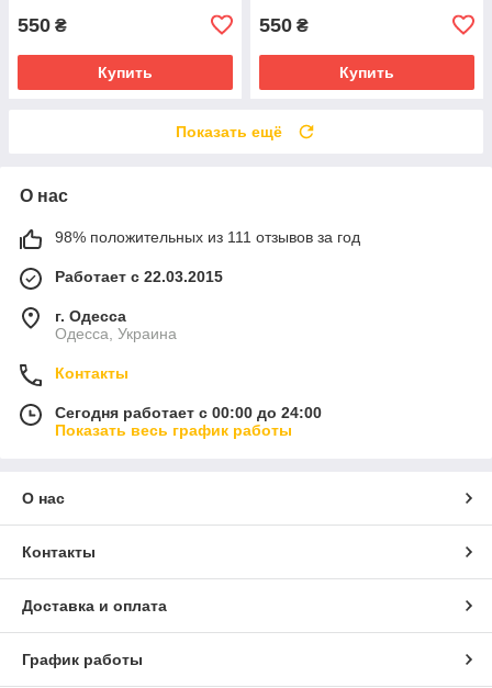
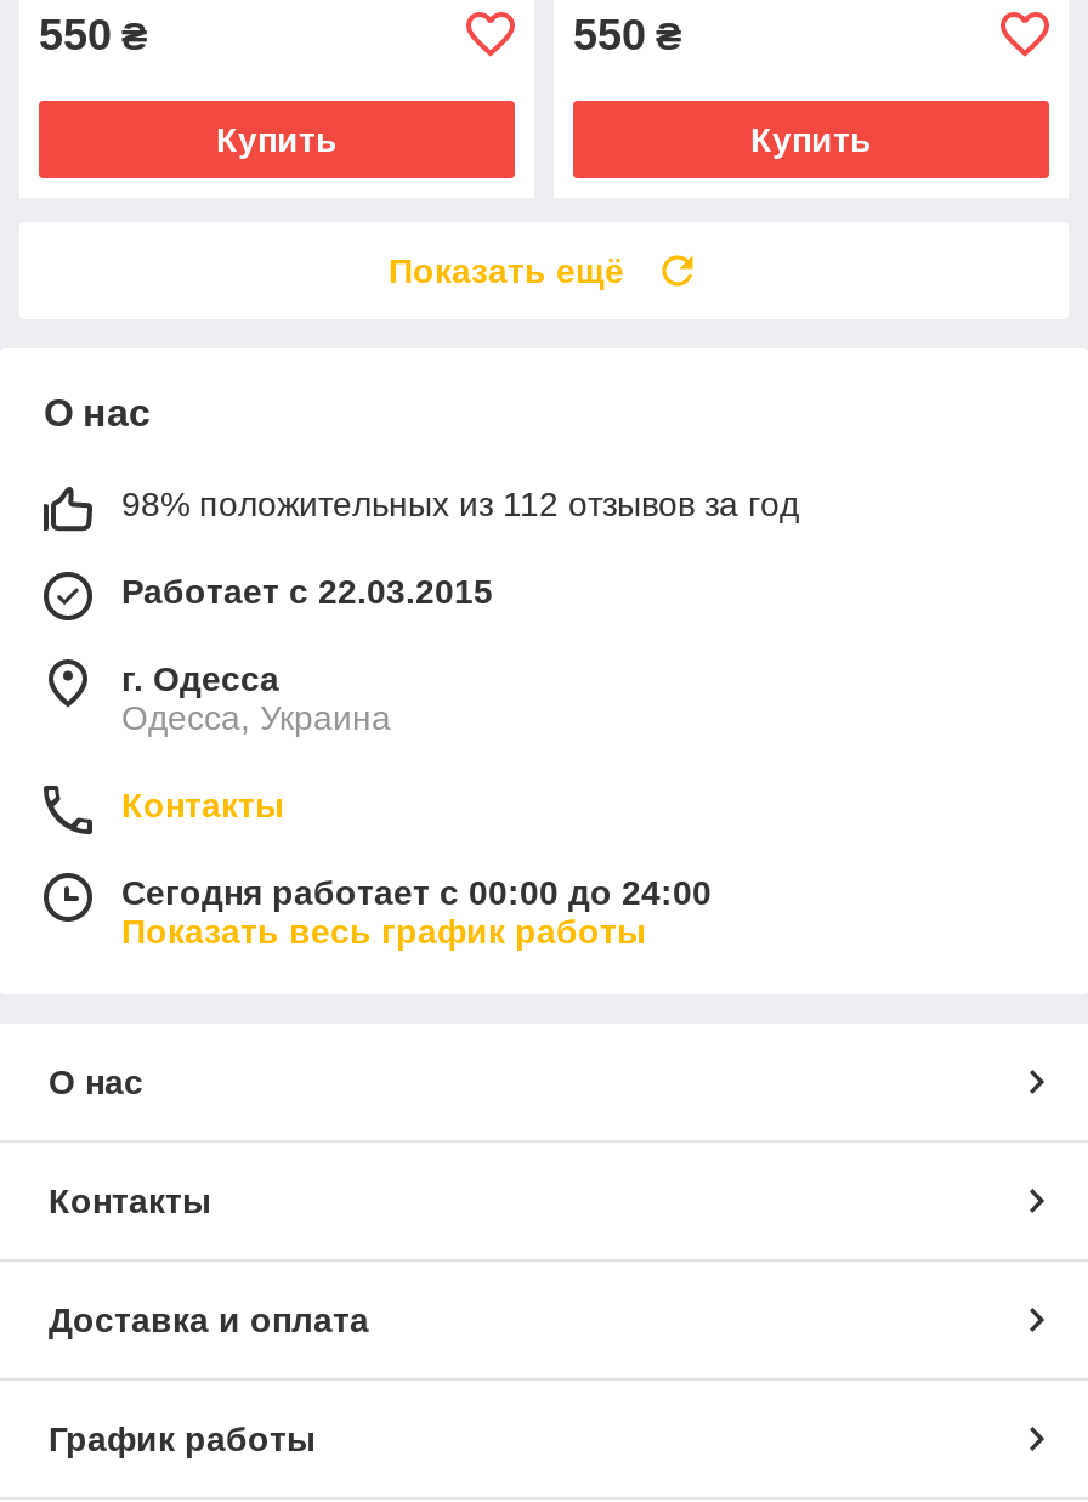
- 98% положительных из 111 отзывов за год
+ 98% положительных из 112 отзывов за год
